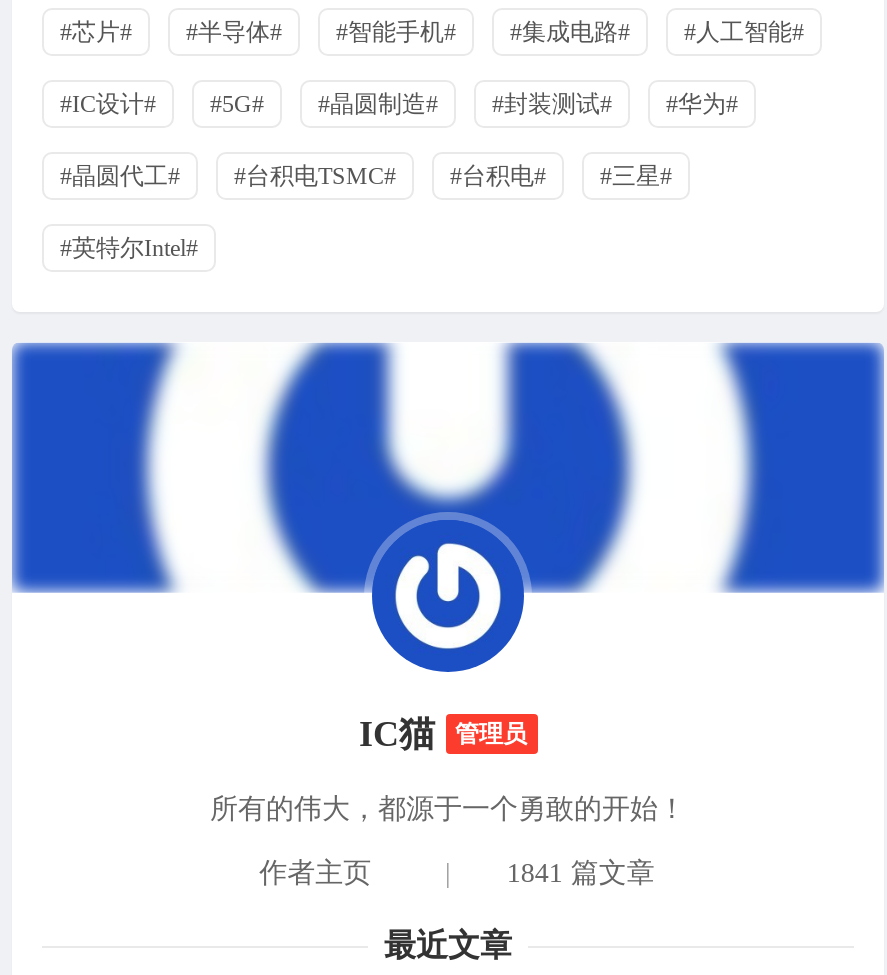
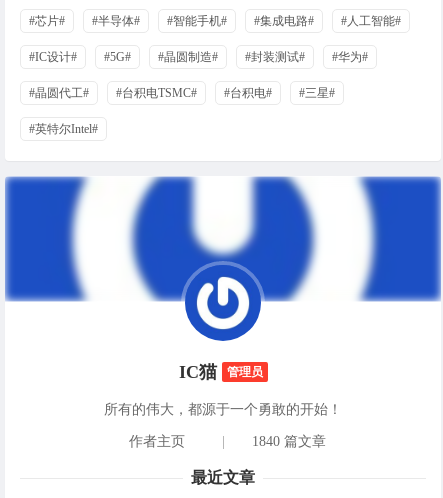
- 1841 篇文章
+ 1840 篇文章
